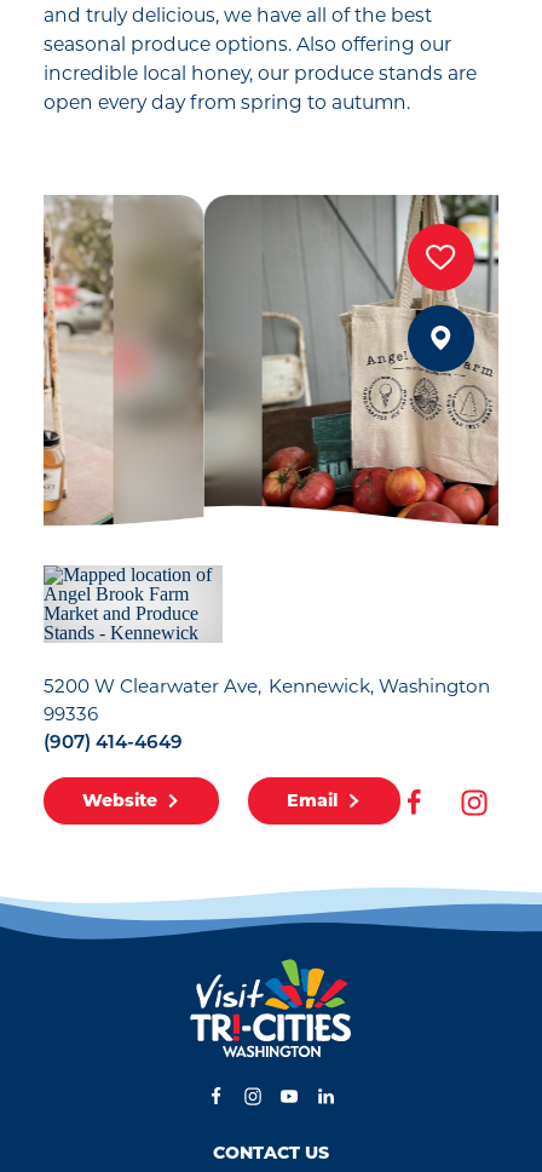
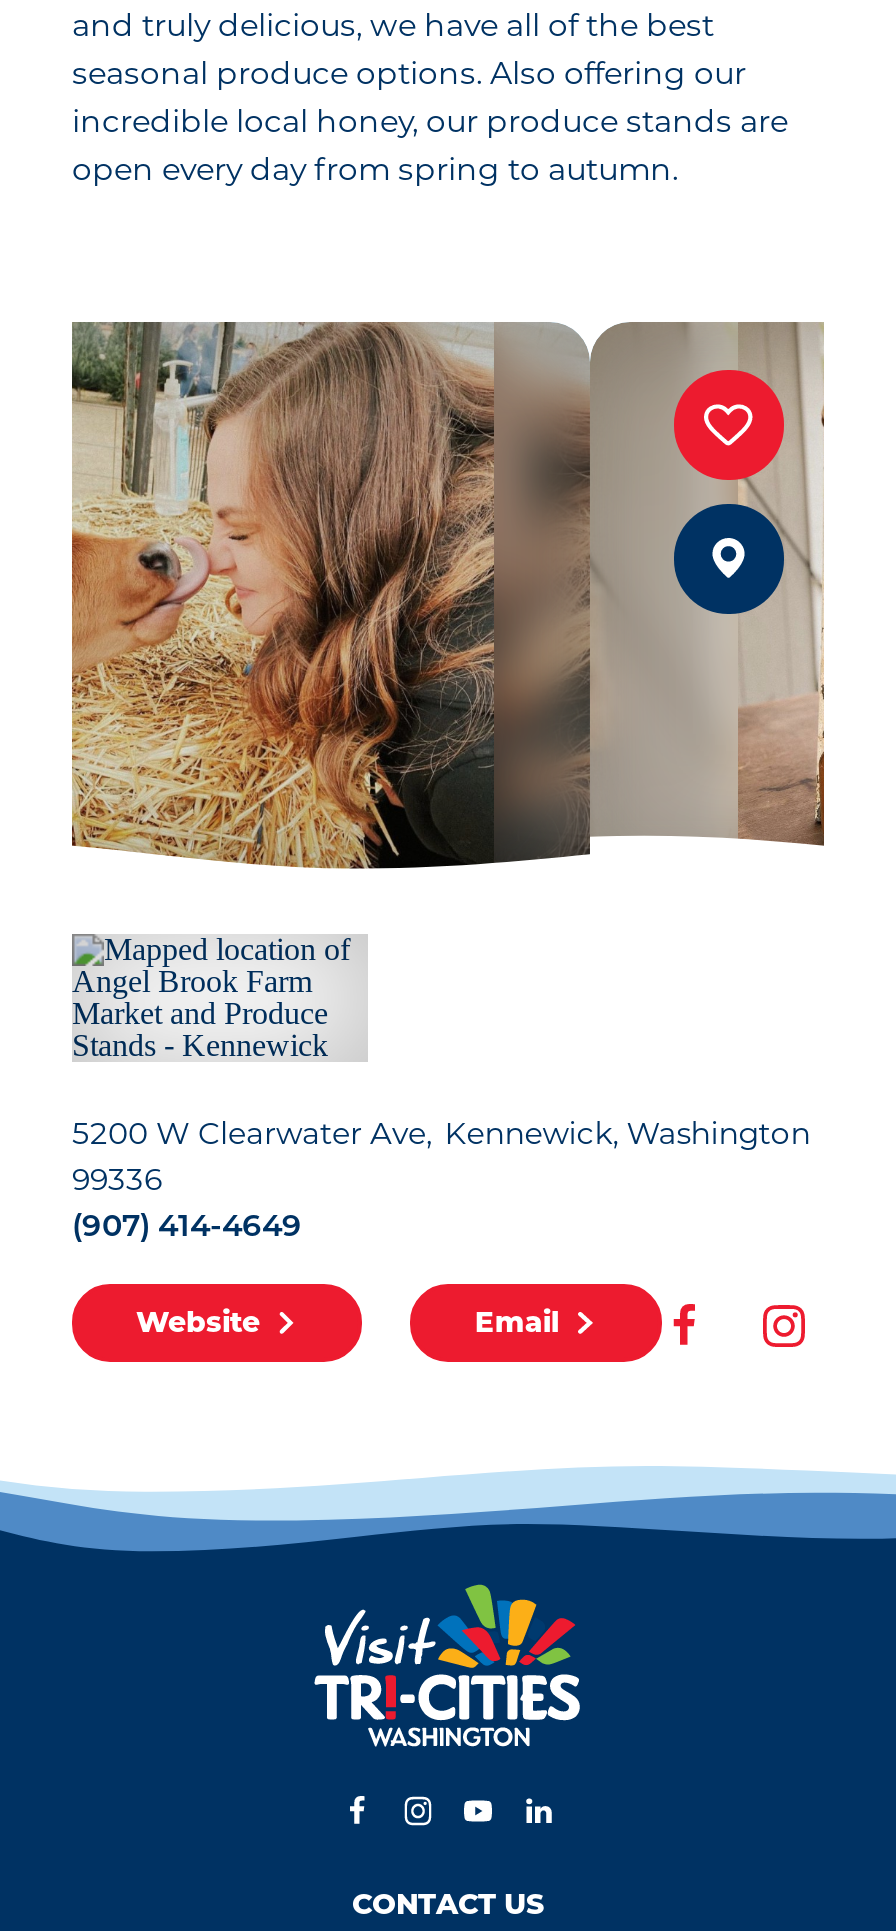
- [image]
+ [image]
